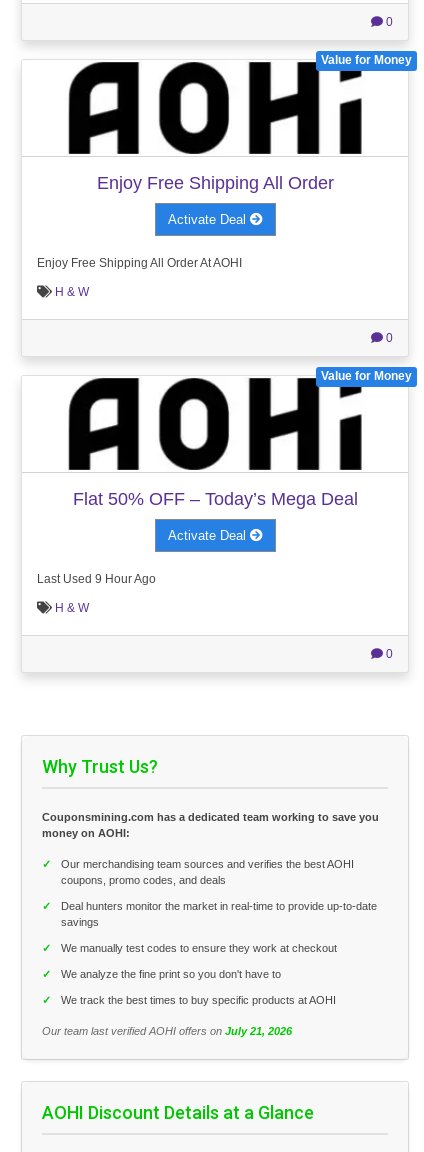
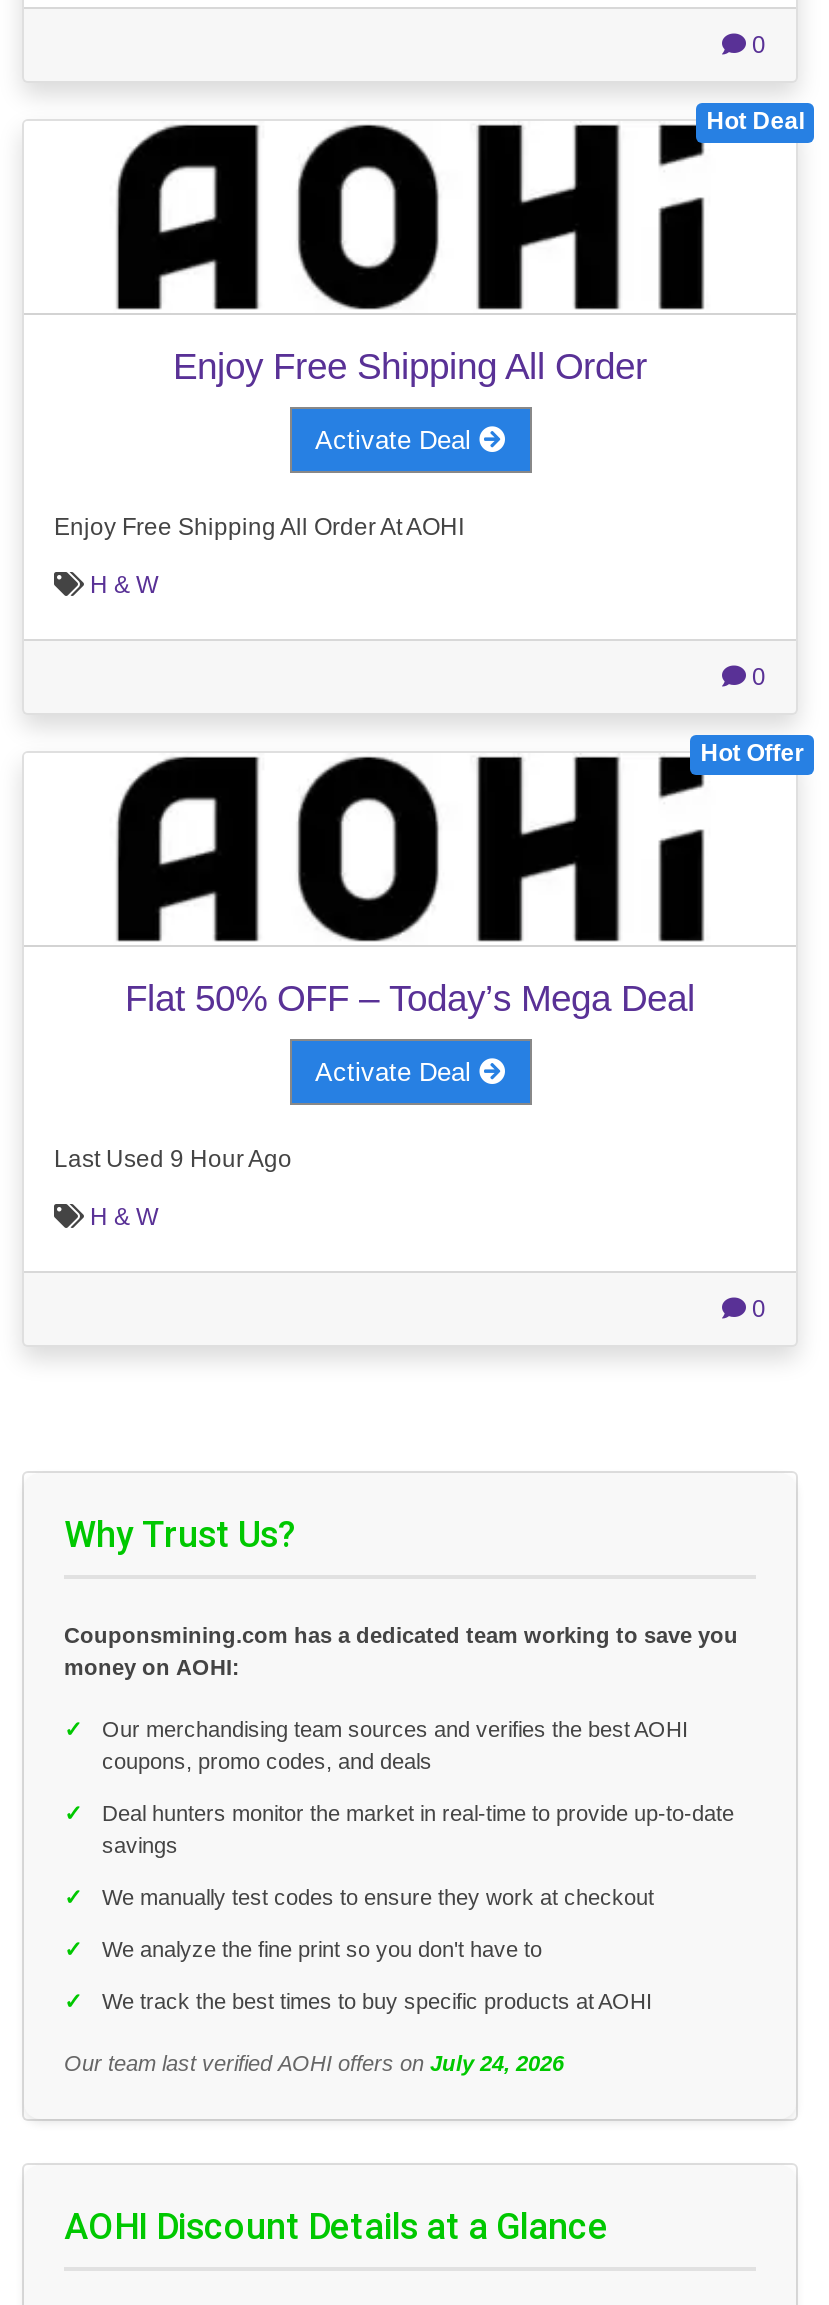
- Value for Money
+ Hot Deal

- Value for Money
+ Hot Offer

- Our team last verified AOHI offers on July 21, 2026
+ Our team last verified AOHI offers on July 24, 2026
